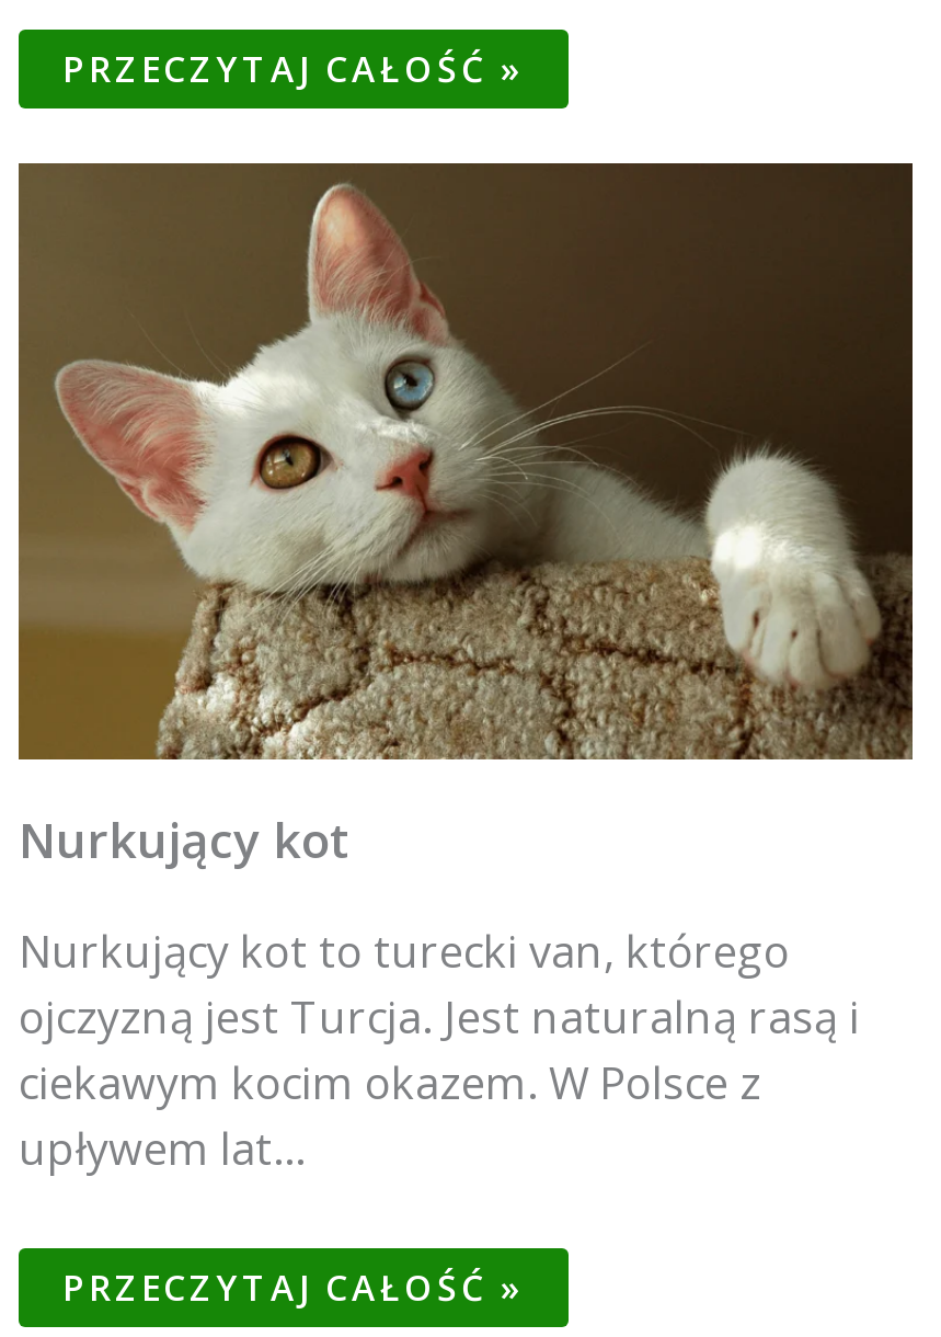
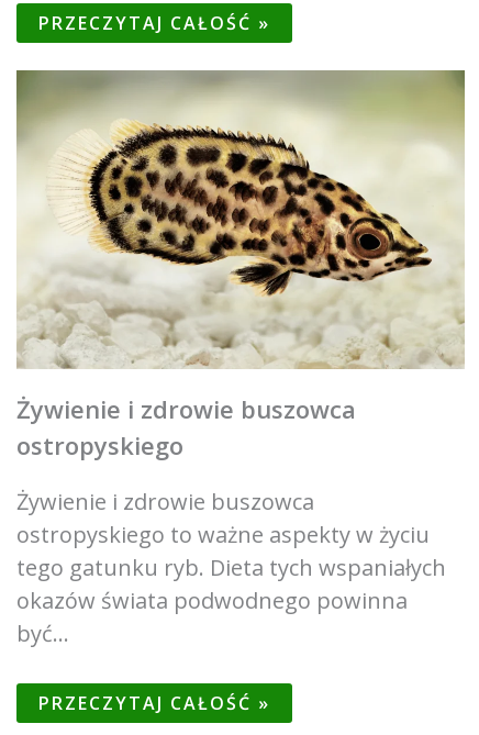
- [image]
- Nurkujący kot
+ [image]
+ Żywienie i zdrowie buszowca
+ ostropyskiego

- Nurkujący kot to turecki van, którego
- ojczyzną jest Turcja. Jest naturalną rasą i
- ciekawym kocim okazem. W Polsce z
- upływem lat…
+ Żywienie i zdrowie buszowca
+ ostropyskiego to ważne aspekty w życiu
+ tego gatunku ryb. Dieta tych wspaniałych
+ okazów świata podwodnego powinna
+ być…
